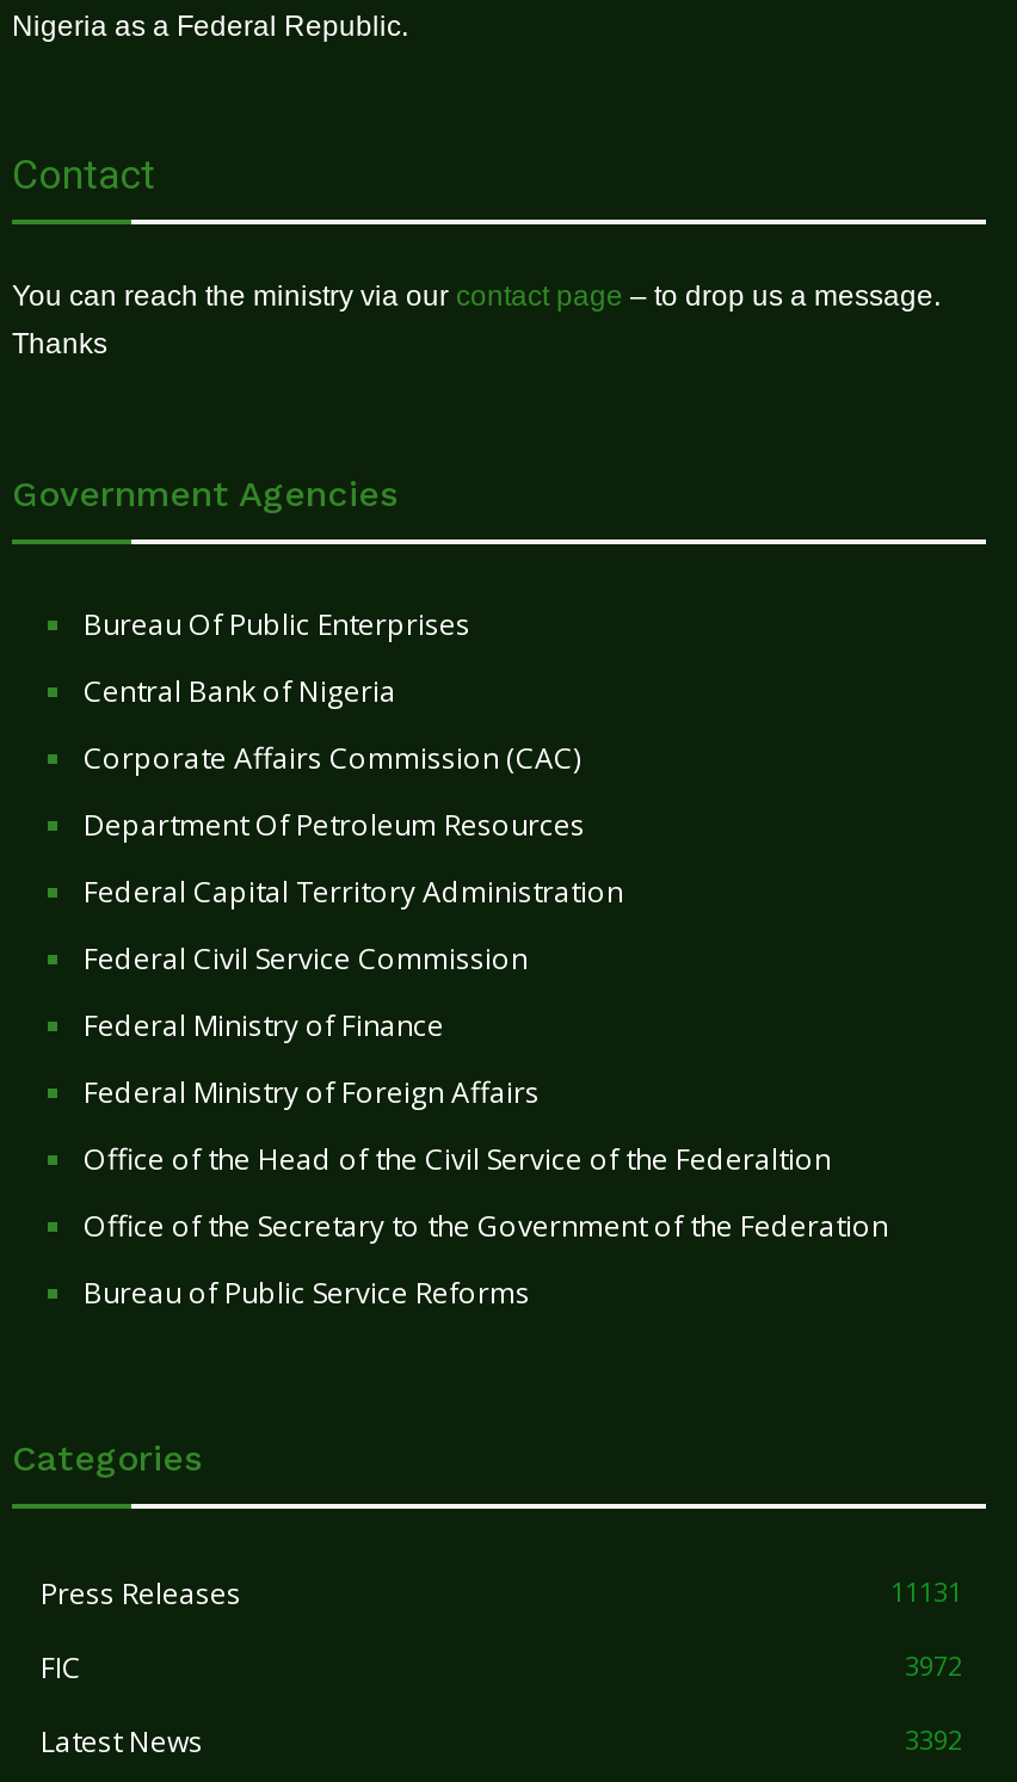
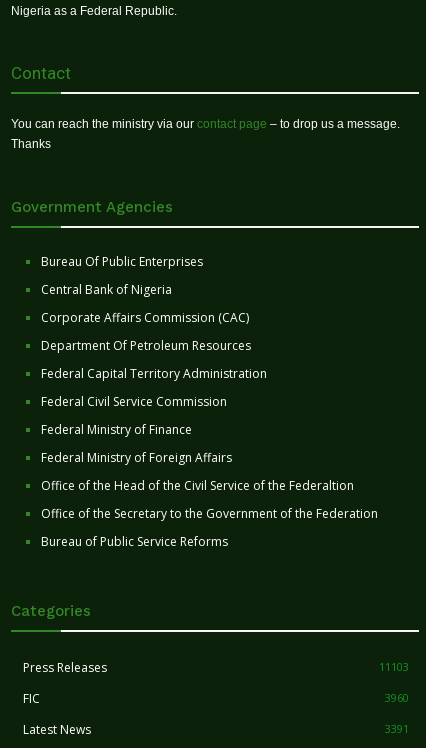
- 11131
+ 11103

- 3972
+ 3960

- 3392
+ 3391
